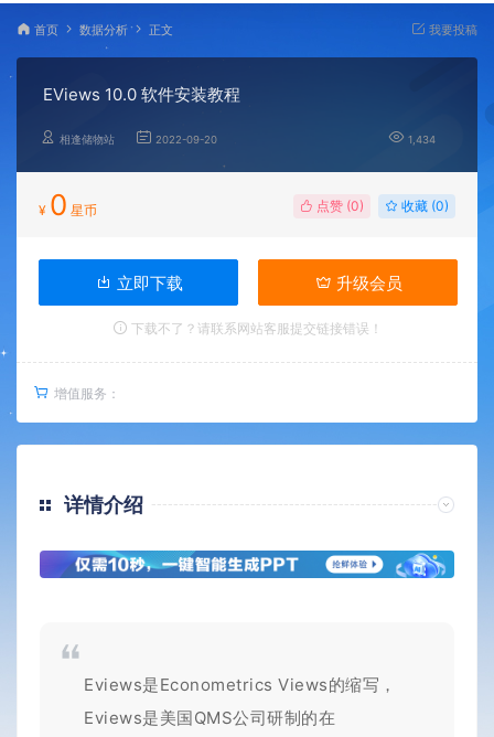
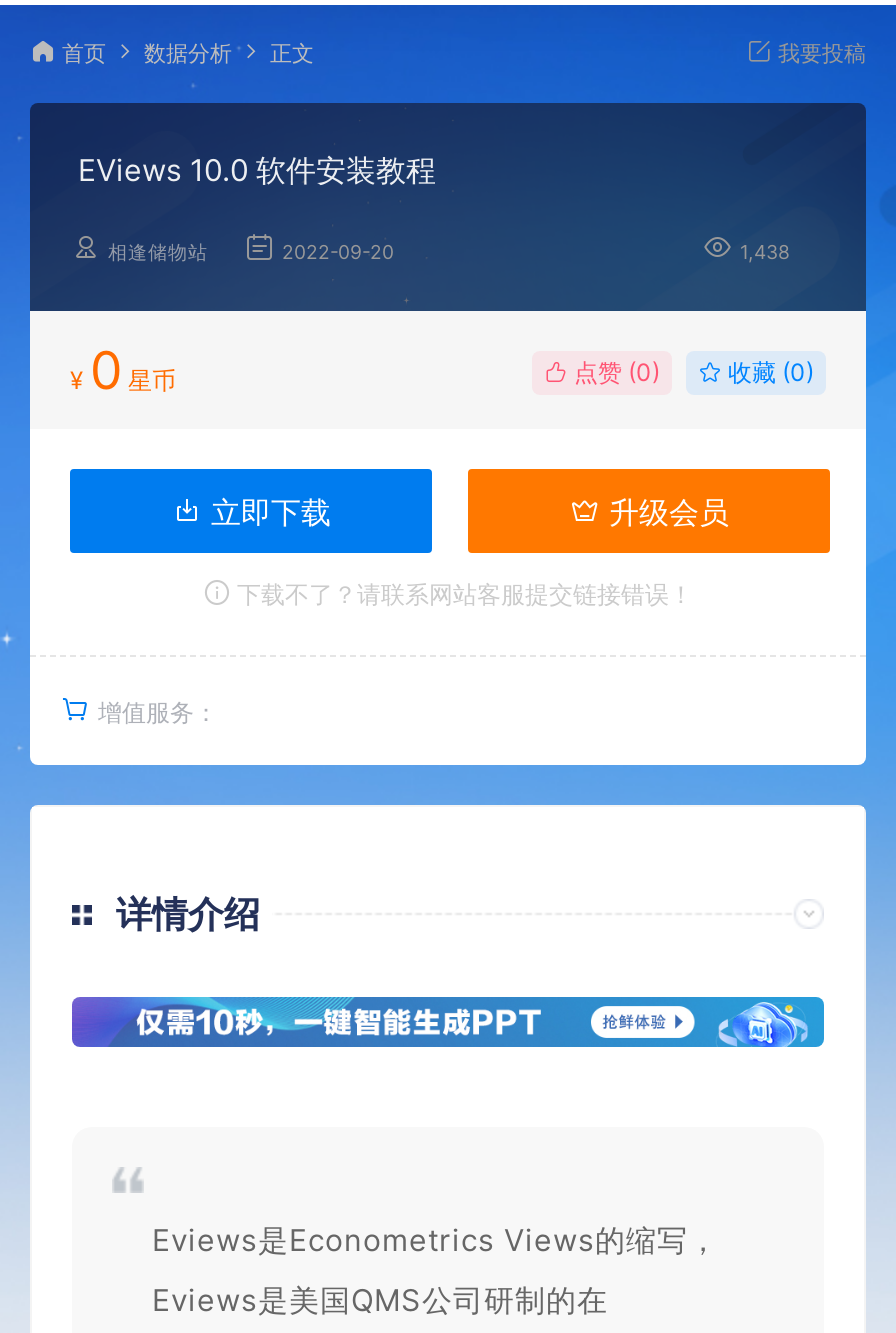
- 1,434
+ 1,438
